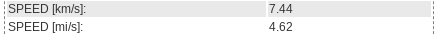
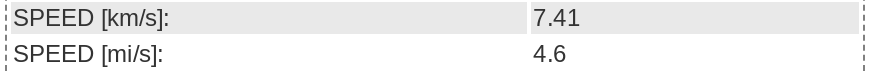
- 7.44
+ 7.41

- 4.62
+ 4.6
